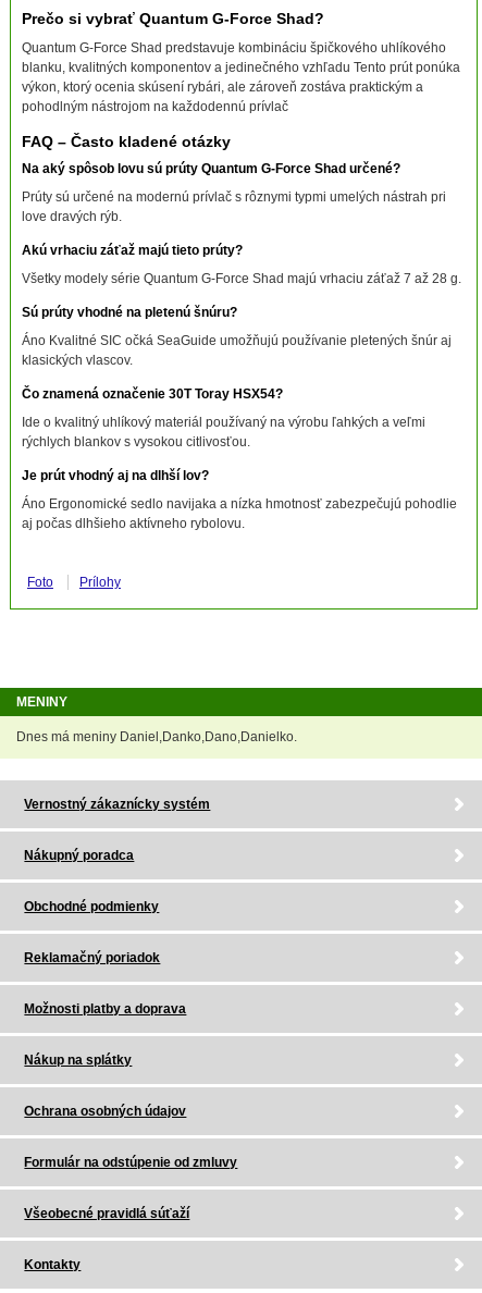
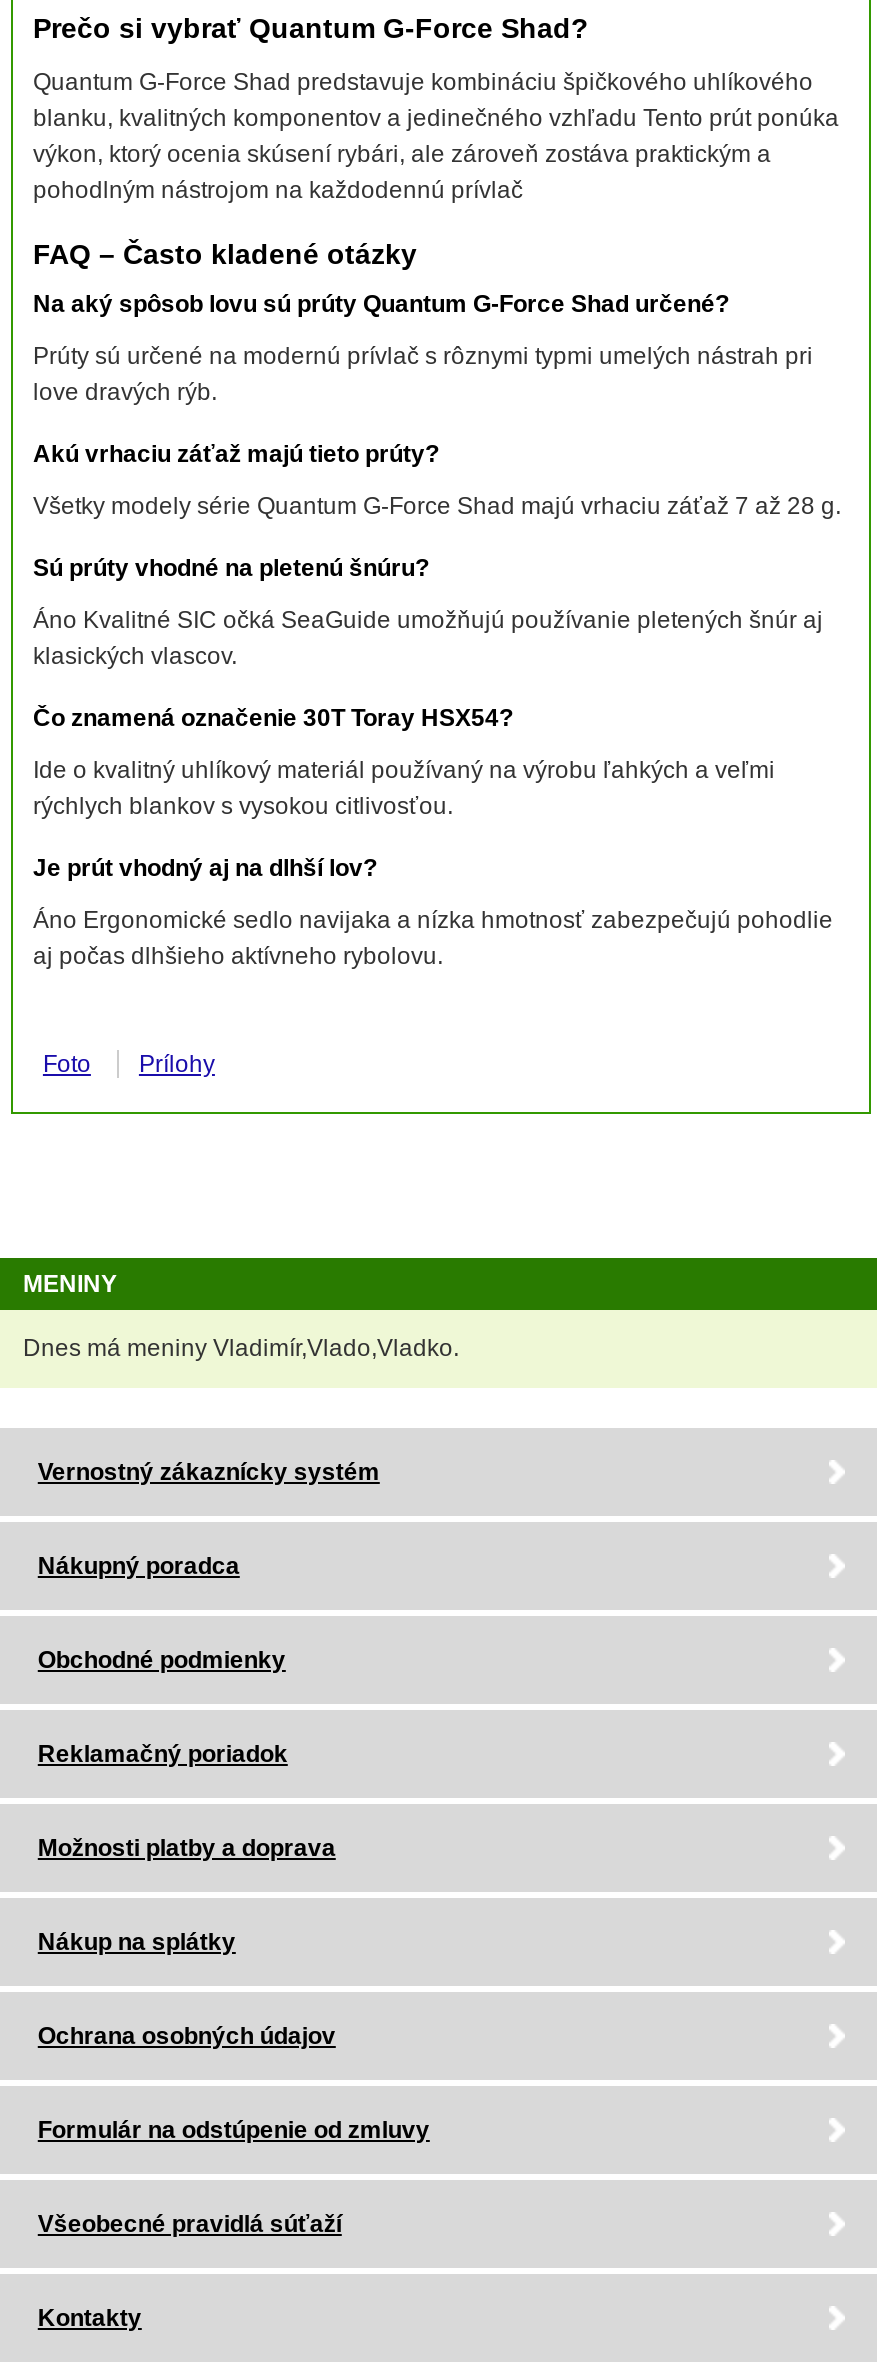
- Dnes má meniny Daniel,Danko,Dano,Danielko.
+ Dnes má meniny Vladimír,Vlado,Vladko.
